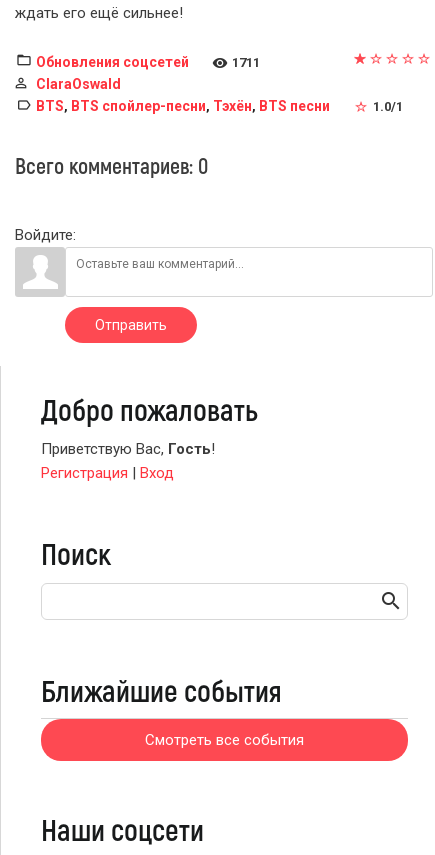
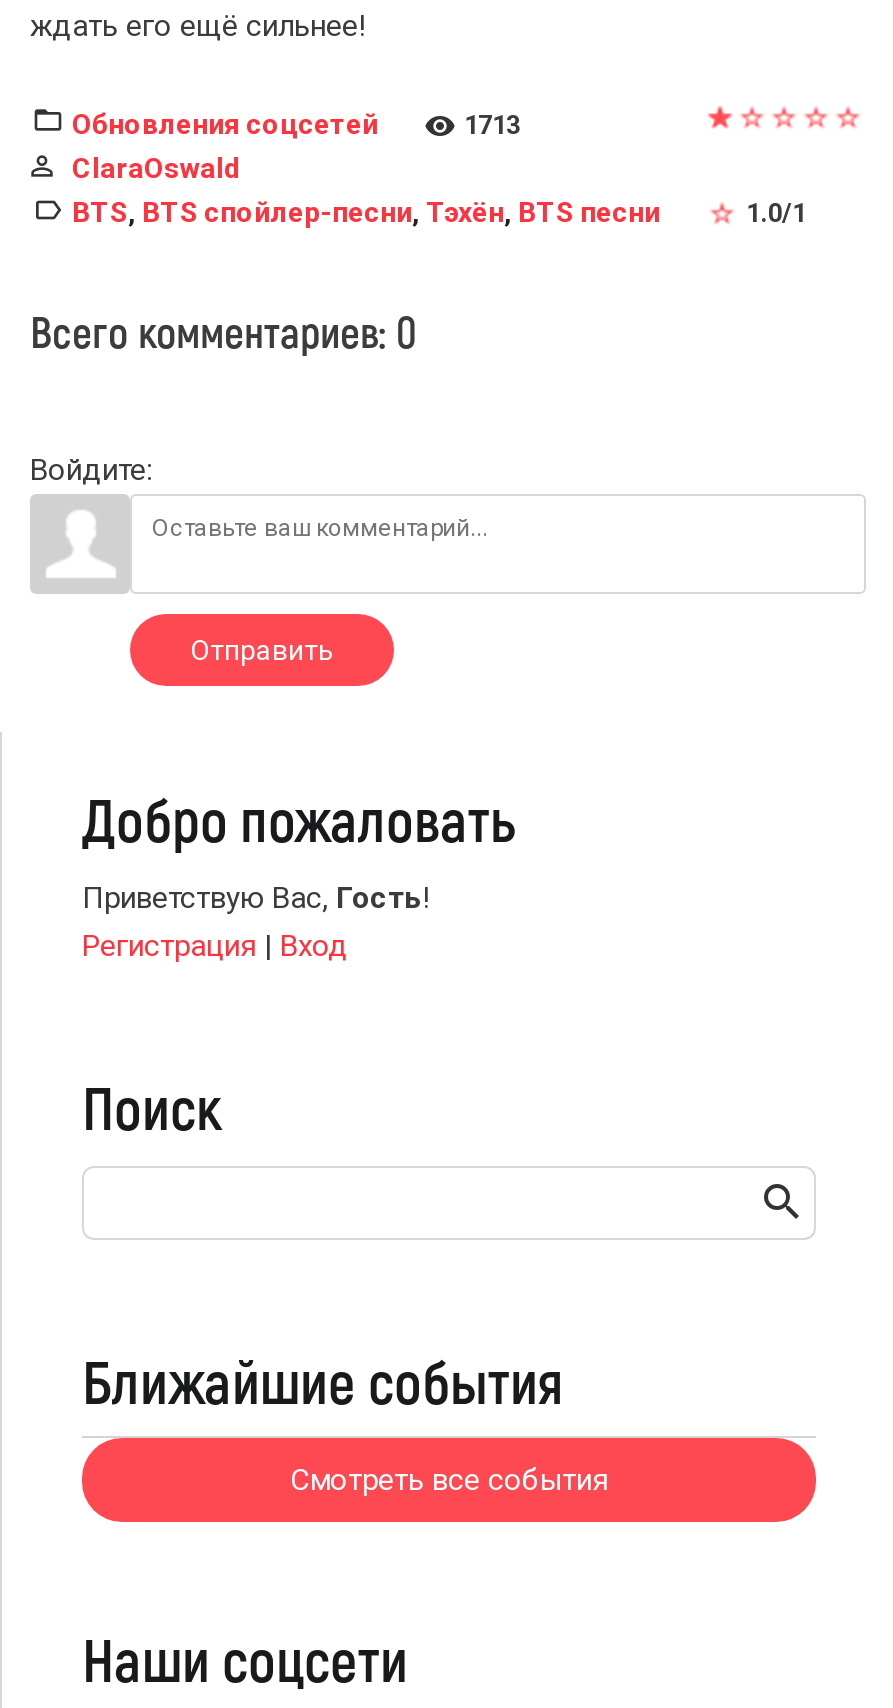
- 1711
+ 1713
